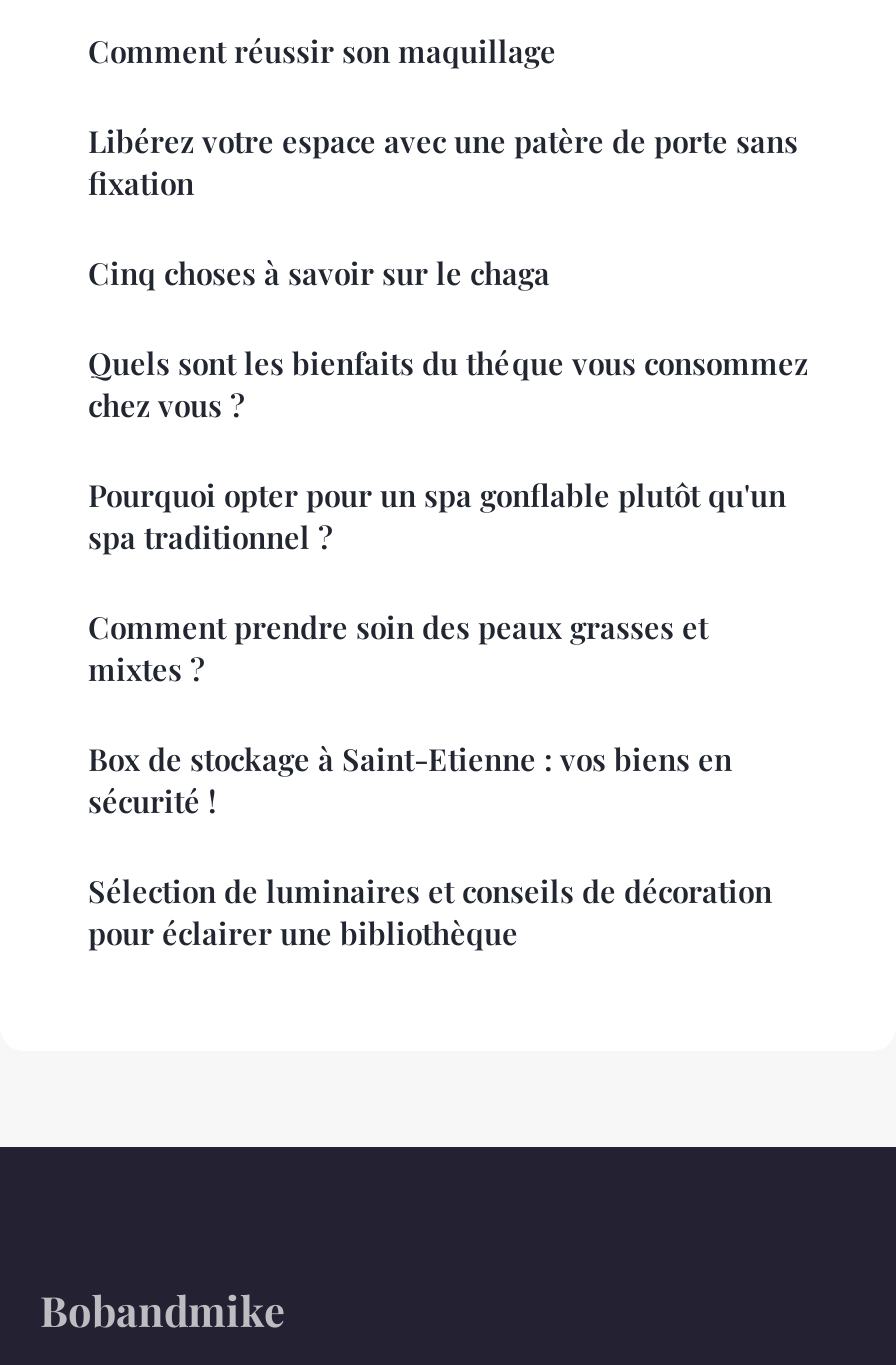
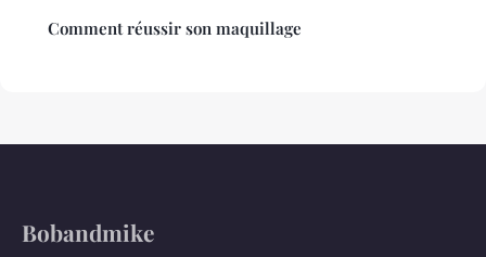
- Libérez votre espace avec une patère de porte sans
- fixation
- Cinq choses à savoir sur le chaga
- Quels sont les bienfaits du thé que vous consommez
- chez vous ?
- Pourquoi opter pour un spa gonflable plutôt qu'un
- spa traditionnel ?
- Comment prendre soin des peaux grasses et
- mixtes ?
- Box de stockage à Saint-Etienne : vos biens en
- sécurité !
- Sélection de luminaires et conseils de décoration
- pour éclairer une bibliothèque
